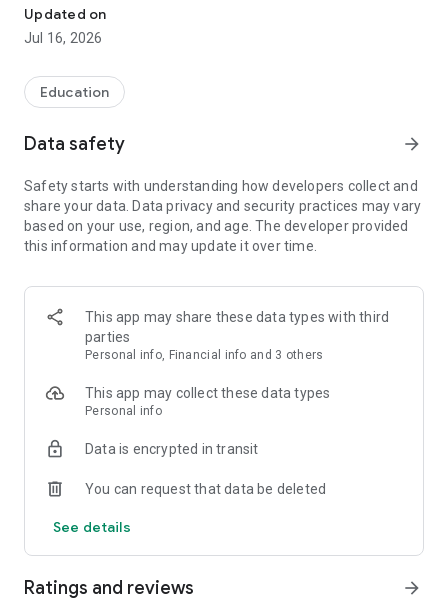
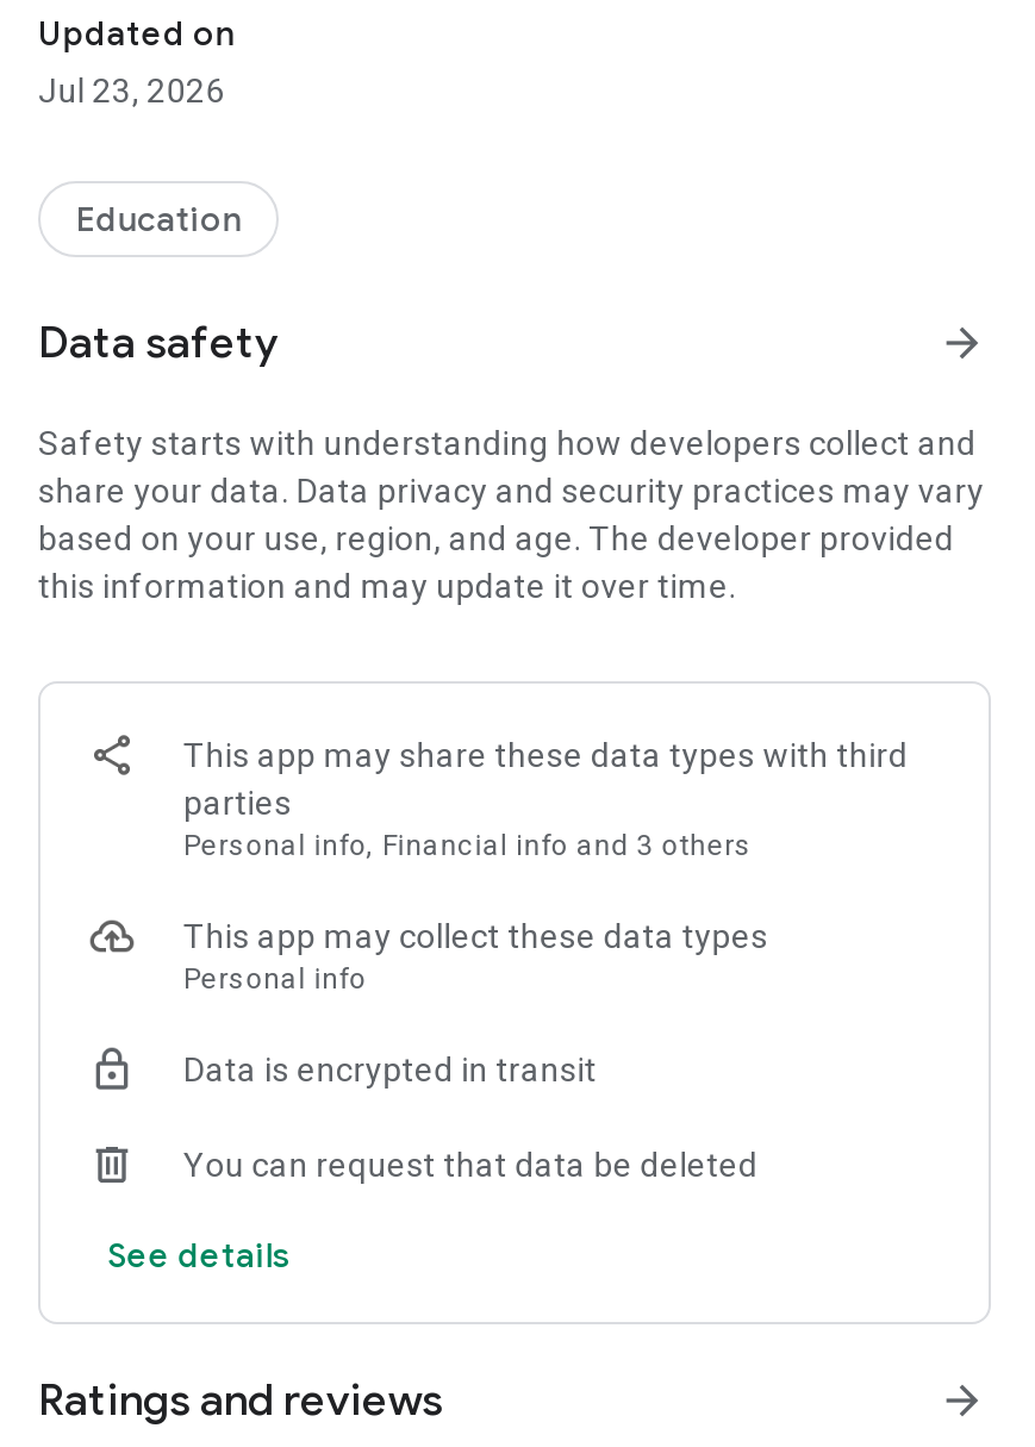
- Jul 16, 2026
+ Jul 23, 2026
